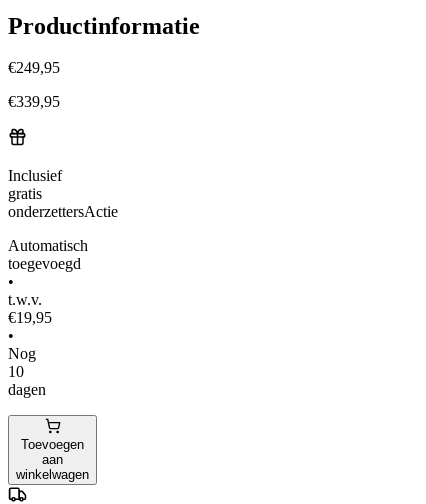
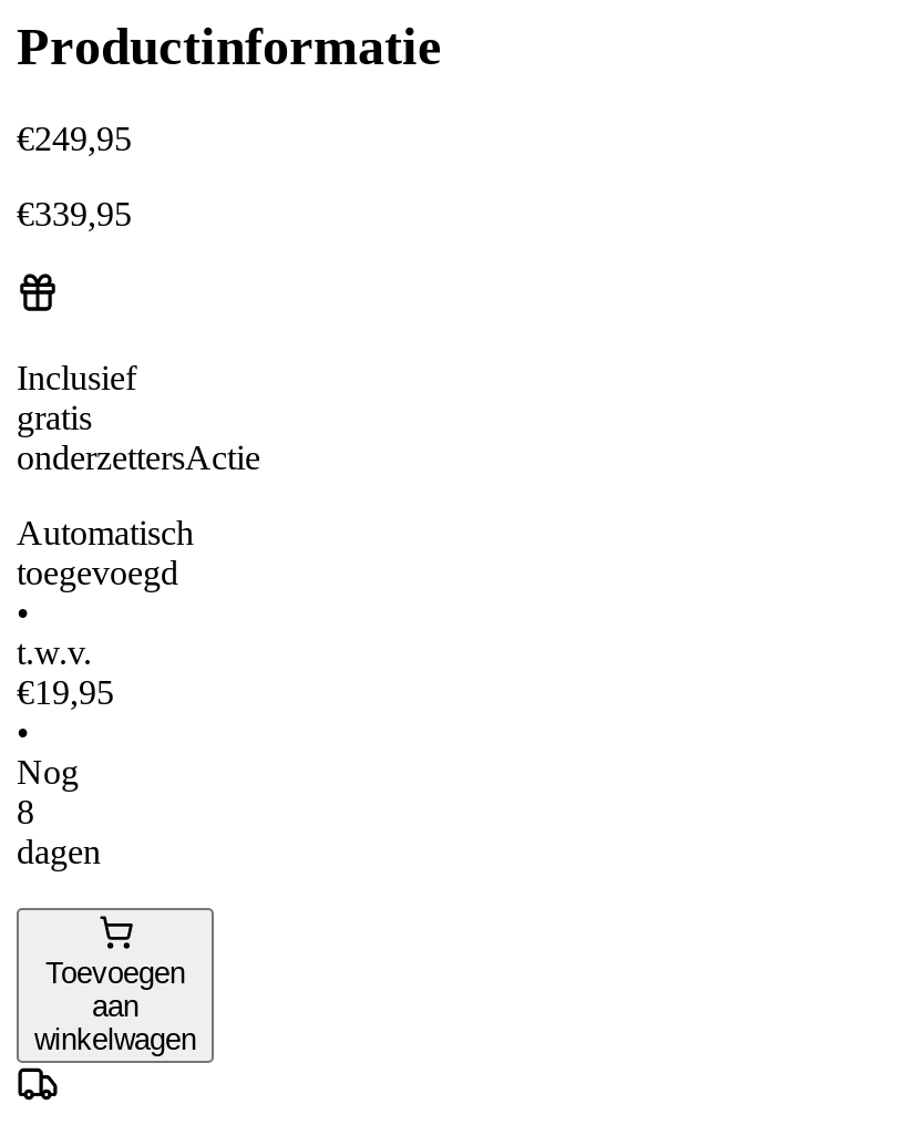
- 10
+ 8
